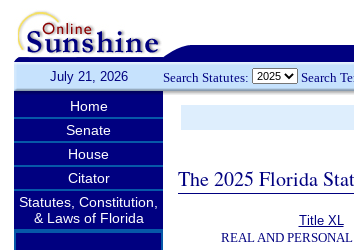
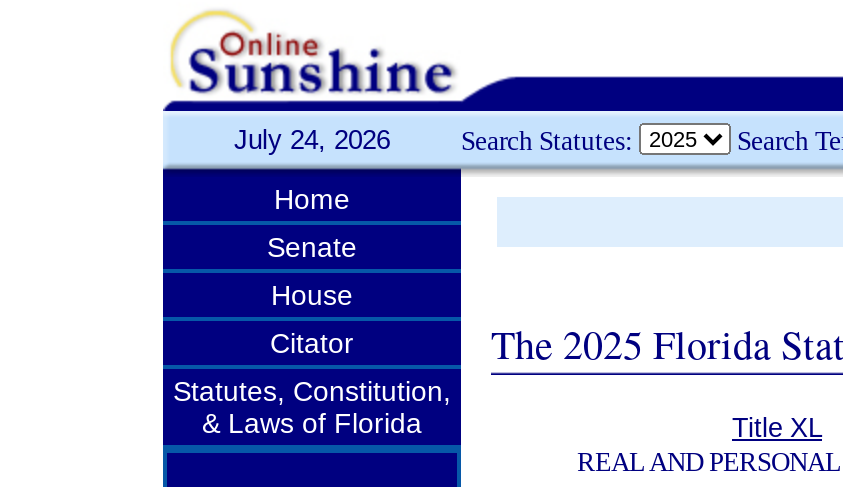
- July 21, 2026
+ July 24, 2026
